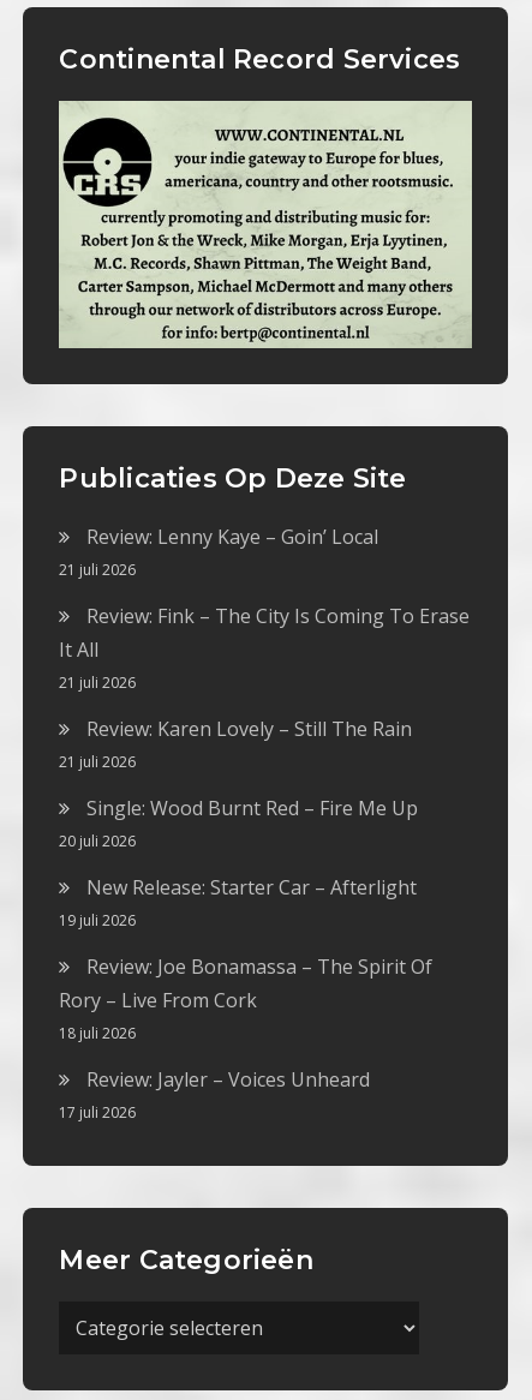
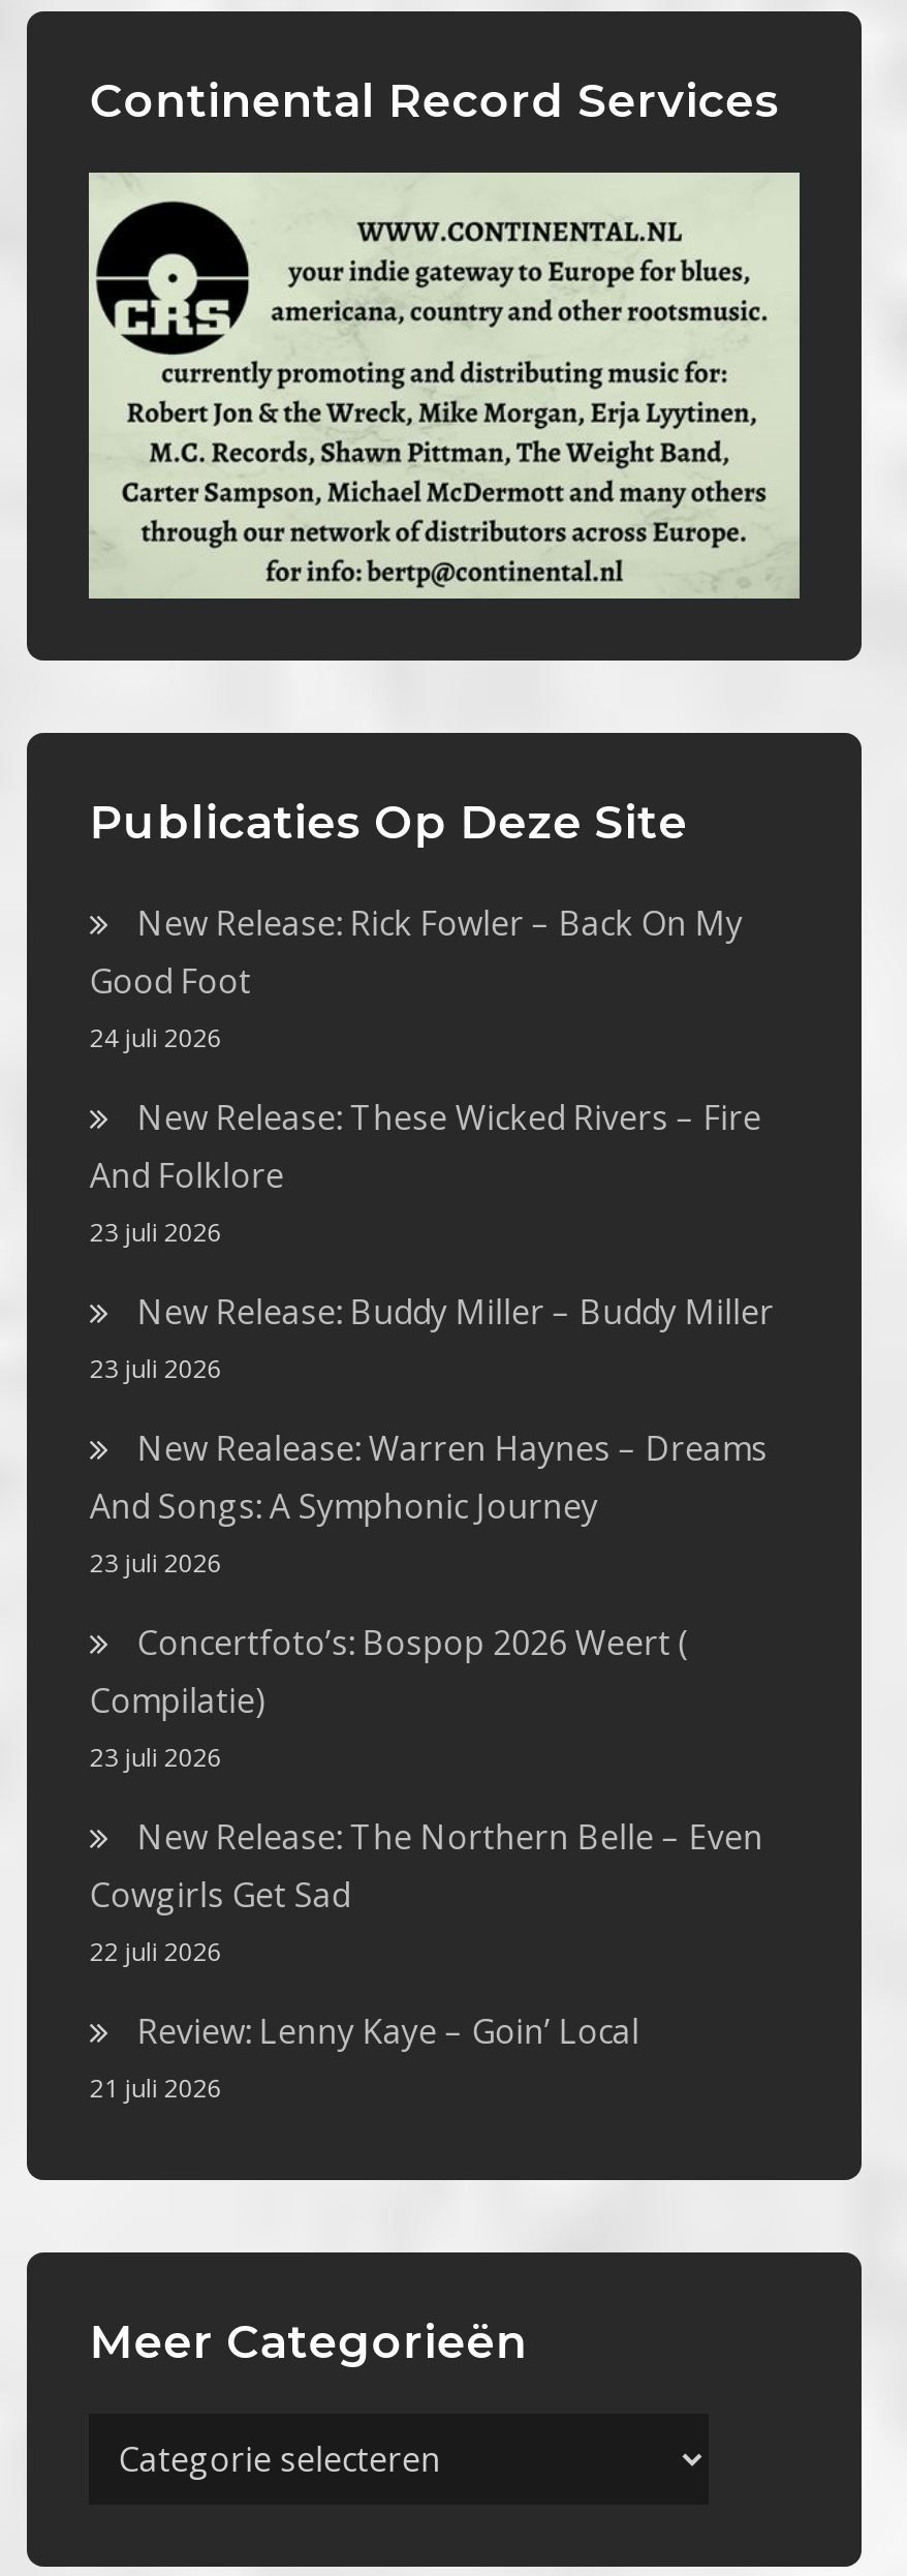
+ New Release: Rick Fowler – Back On My
+ Good Foot
+ 24 juli 2026
+ New Release: These Wicked Rivers – Fire
+ And Folklore
+ 23 juli 2026
+ New Release: Buddy Miller – Buddy Miller
+ 23 juli 2026
+ New Realease: Warren Haynes – Dreams
+ And Songs: A Symphonic Journey
+ 23 juli 2026
+ Concertfoto’s: Bospop 2026 Weert (
+ Compilatie)
+ 23 juli 2026
+ New Release: The Northern Belle – Even
+ Cowgirls Get Sad
+ 22 juli 2026

moved down: Review: Lenny Kaye – Goin’ Local | 21 juli 2026

- Review: Fink – The City Is Coming To Erase
- It All
- 21 juli 2026
- Review: Karen Lovely – Still The Rain
- 21 juli 2026
- Single: Wood Burnt Red – Fire Me Up
- 20 juli 2026
- New Release: Starter Car – Afterlight
- 19 juli 2026
- Review: Joe Bonamassa – The Spirit Of
- Rory – Live From Cork
- 18 juli 2026
- Review: Jayler – Voices Unheard
- 17 juli 2026
